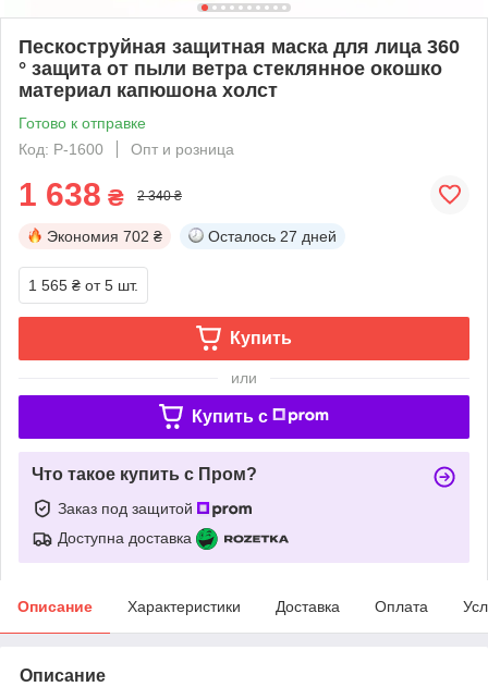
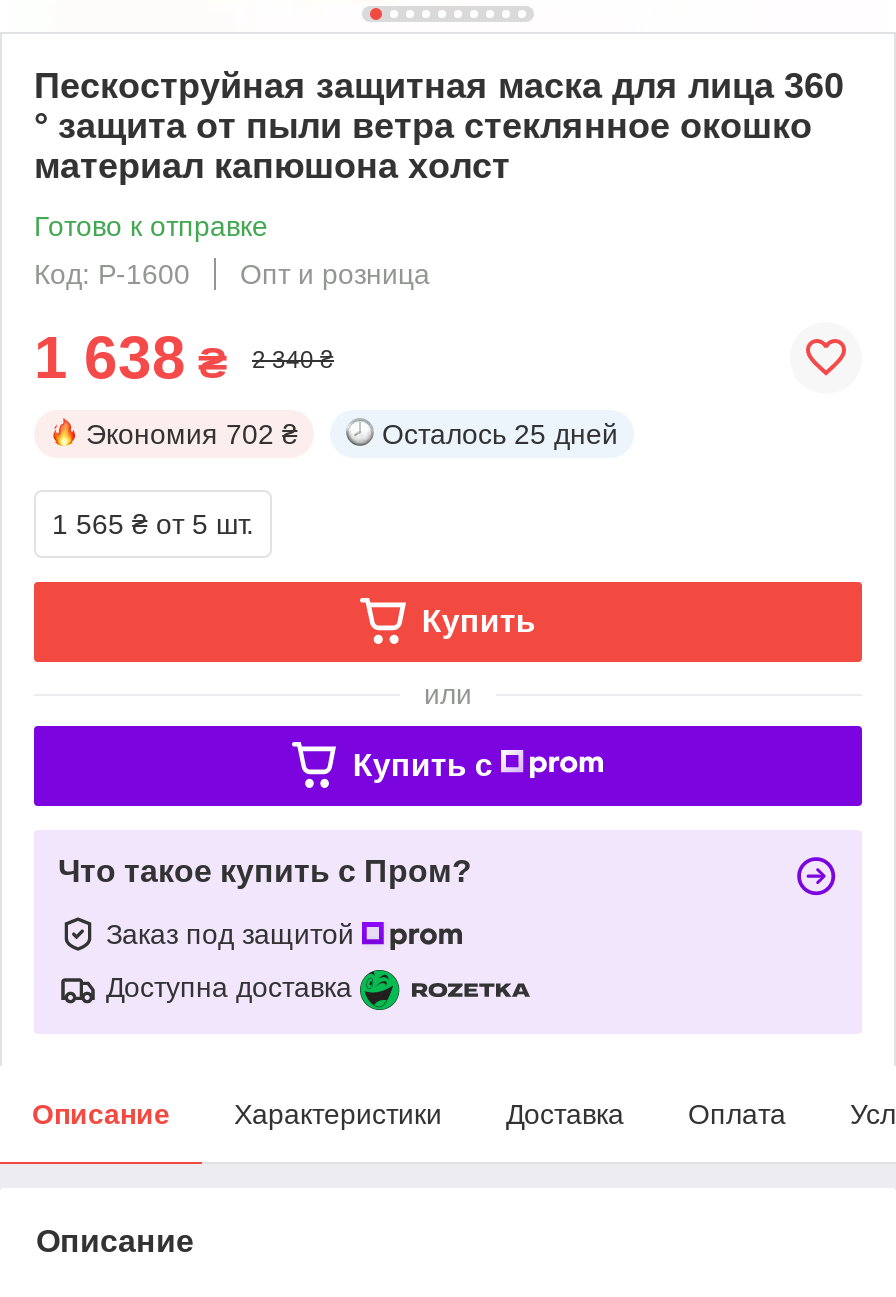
- Осталось 27 дней
+ Осталось 25 дней
